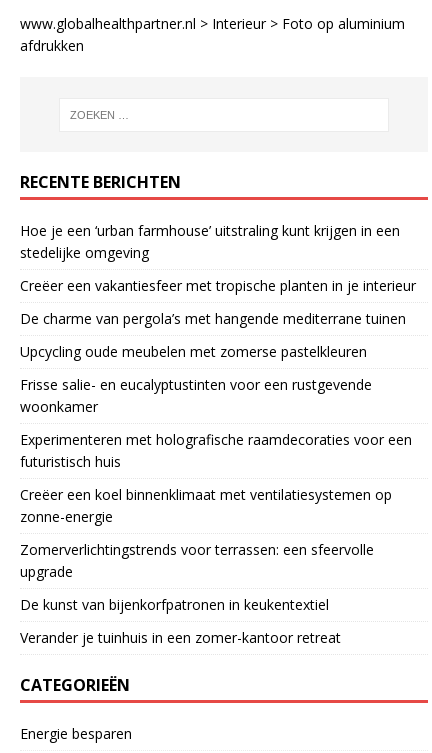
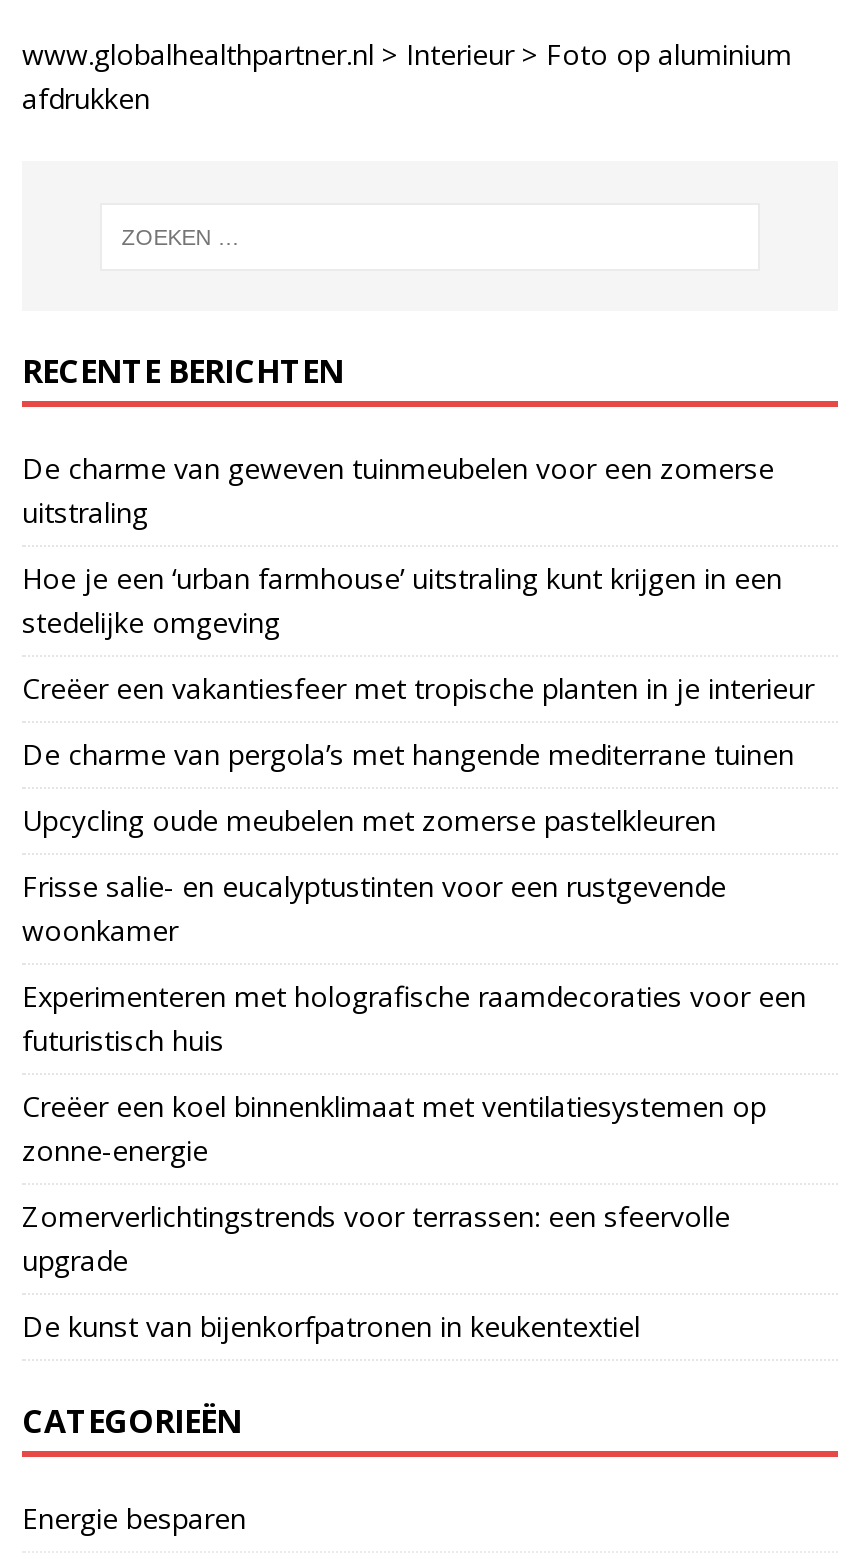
+ De charme van geweven tuinmeubelen voor een zomerse
+ uitstraling

moved down: Hoe je een ‘urban farmhouse’ uitstraling kunt krijgen in een | stedelijke omgeving | Creëer een vakantiesfeer met tropische planten in je interieur | ... | upgrade | De kunst van bijenkorfpatronen in keukentextiel

- Verander je tuinhuis in een zomer-kantoor retreat
